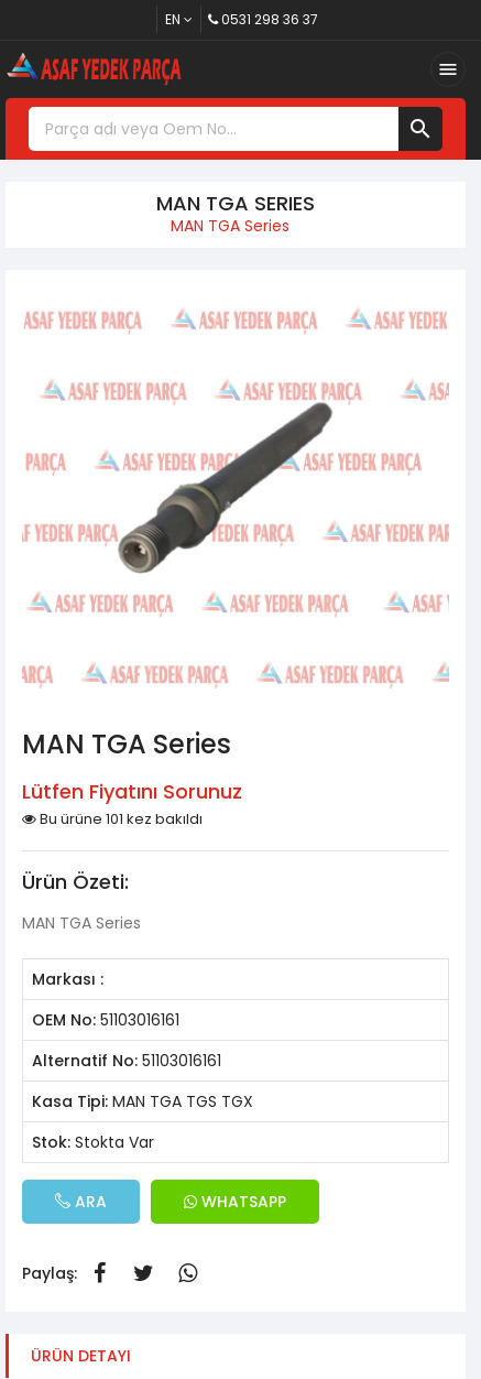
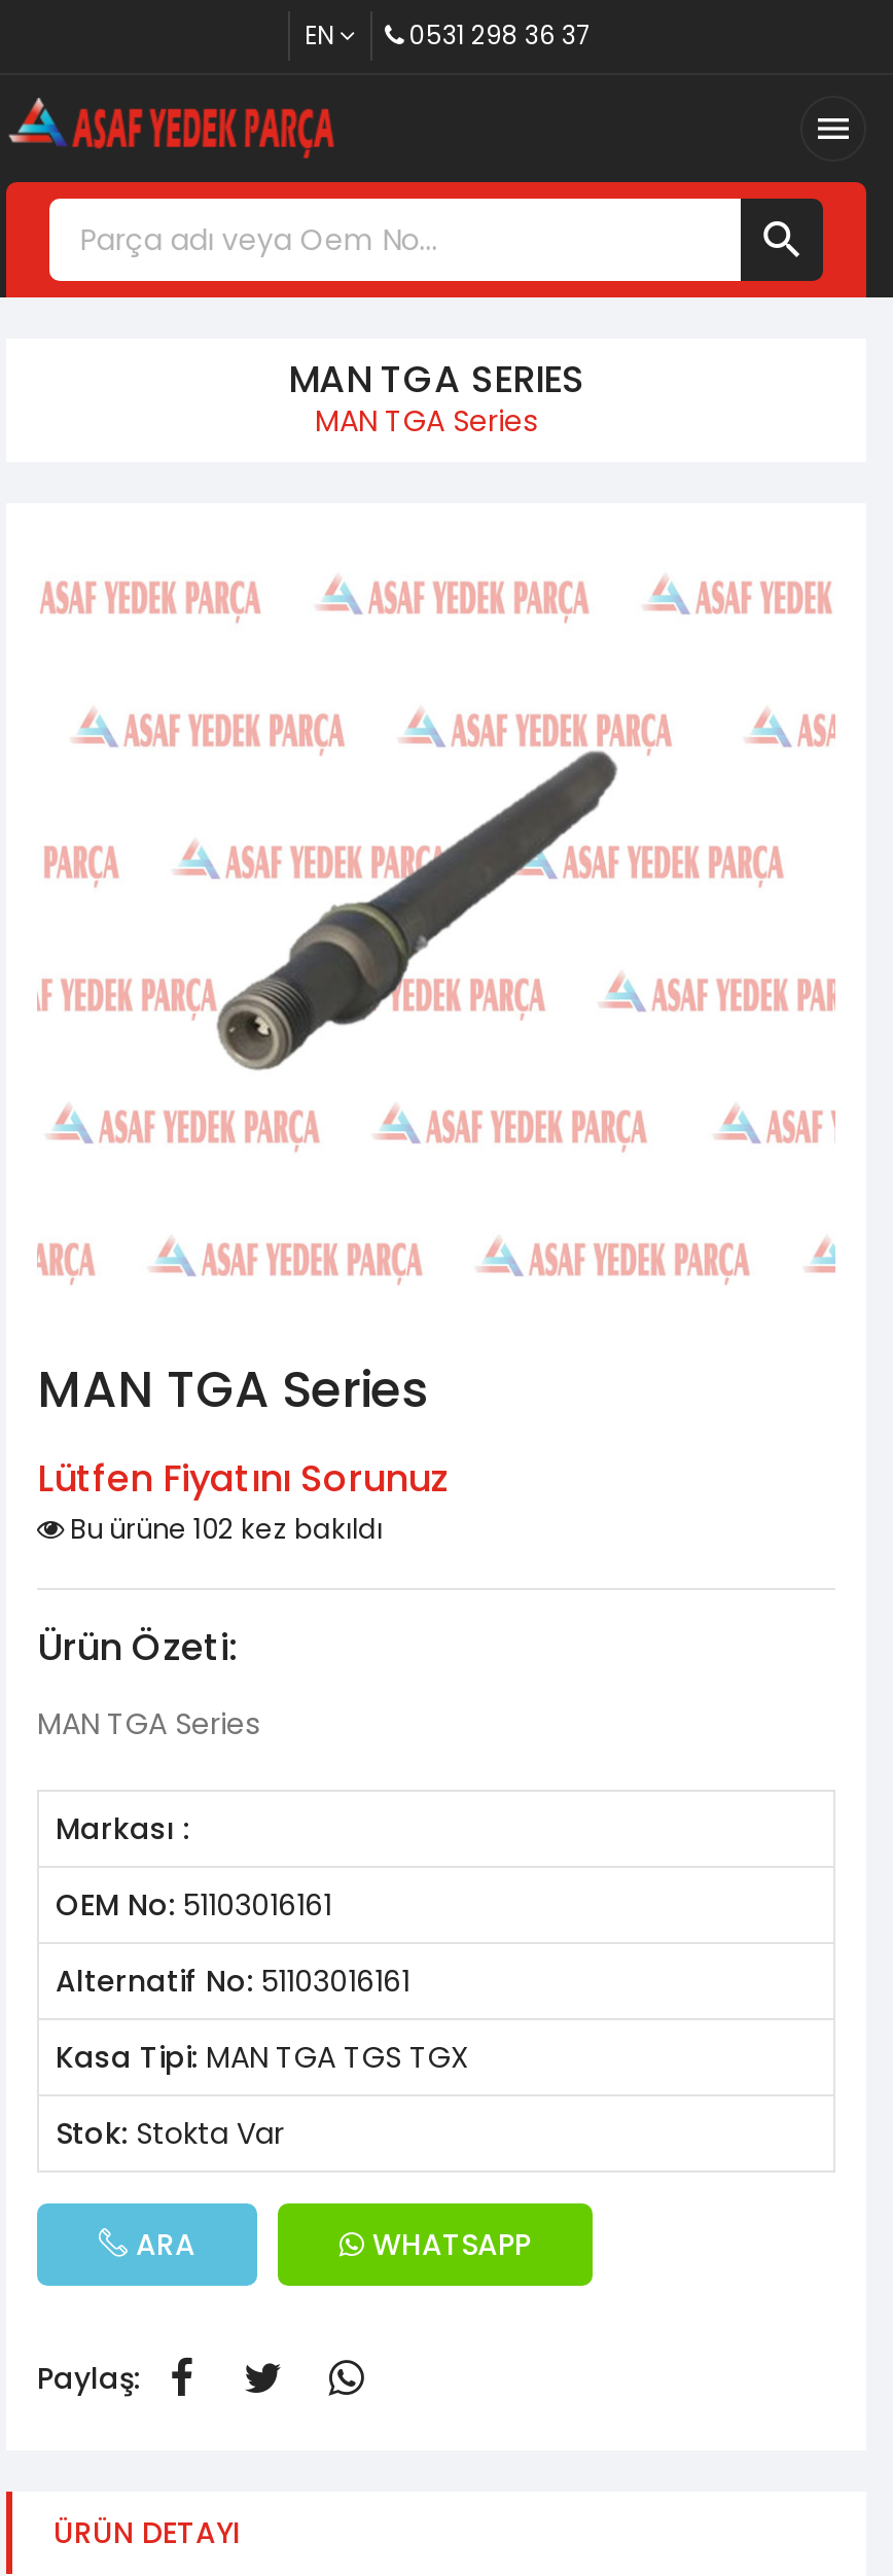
- Bu ürüne 101 kez bakıldı
+ Bu ürüne 102 kez bakıldı
